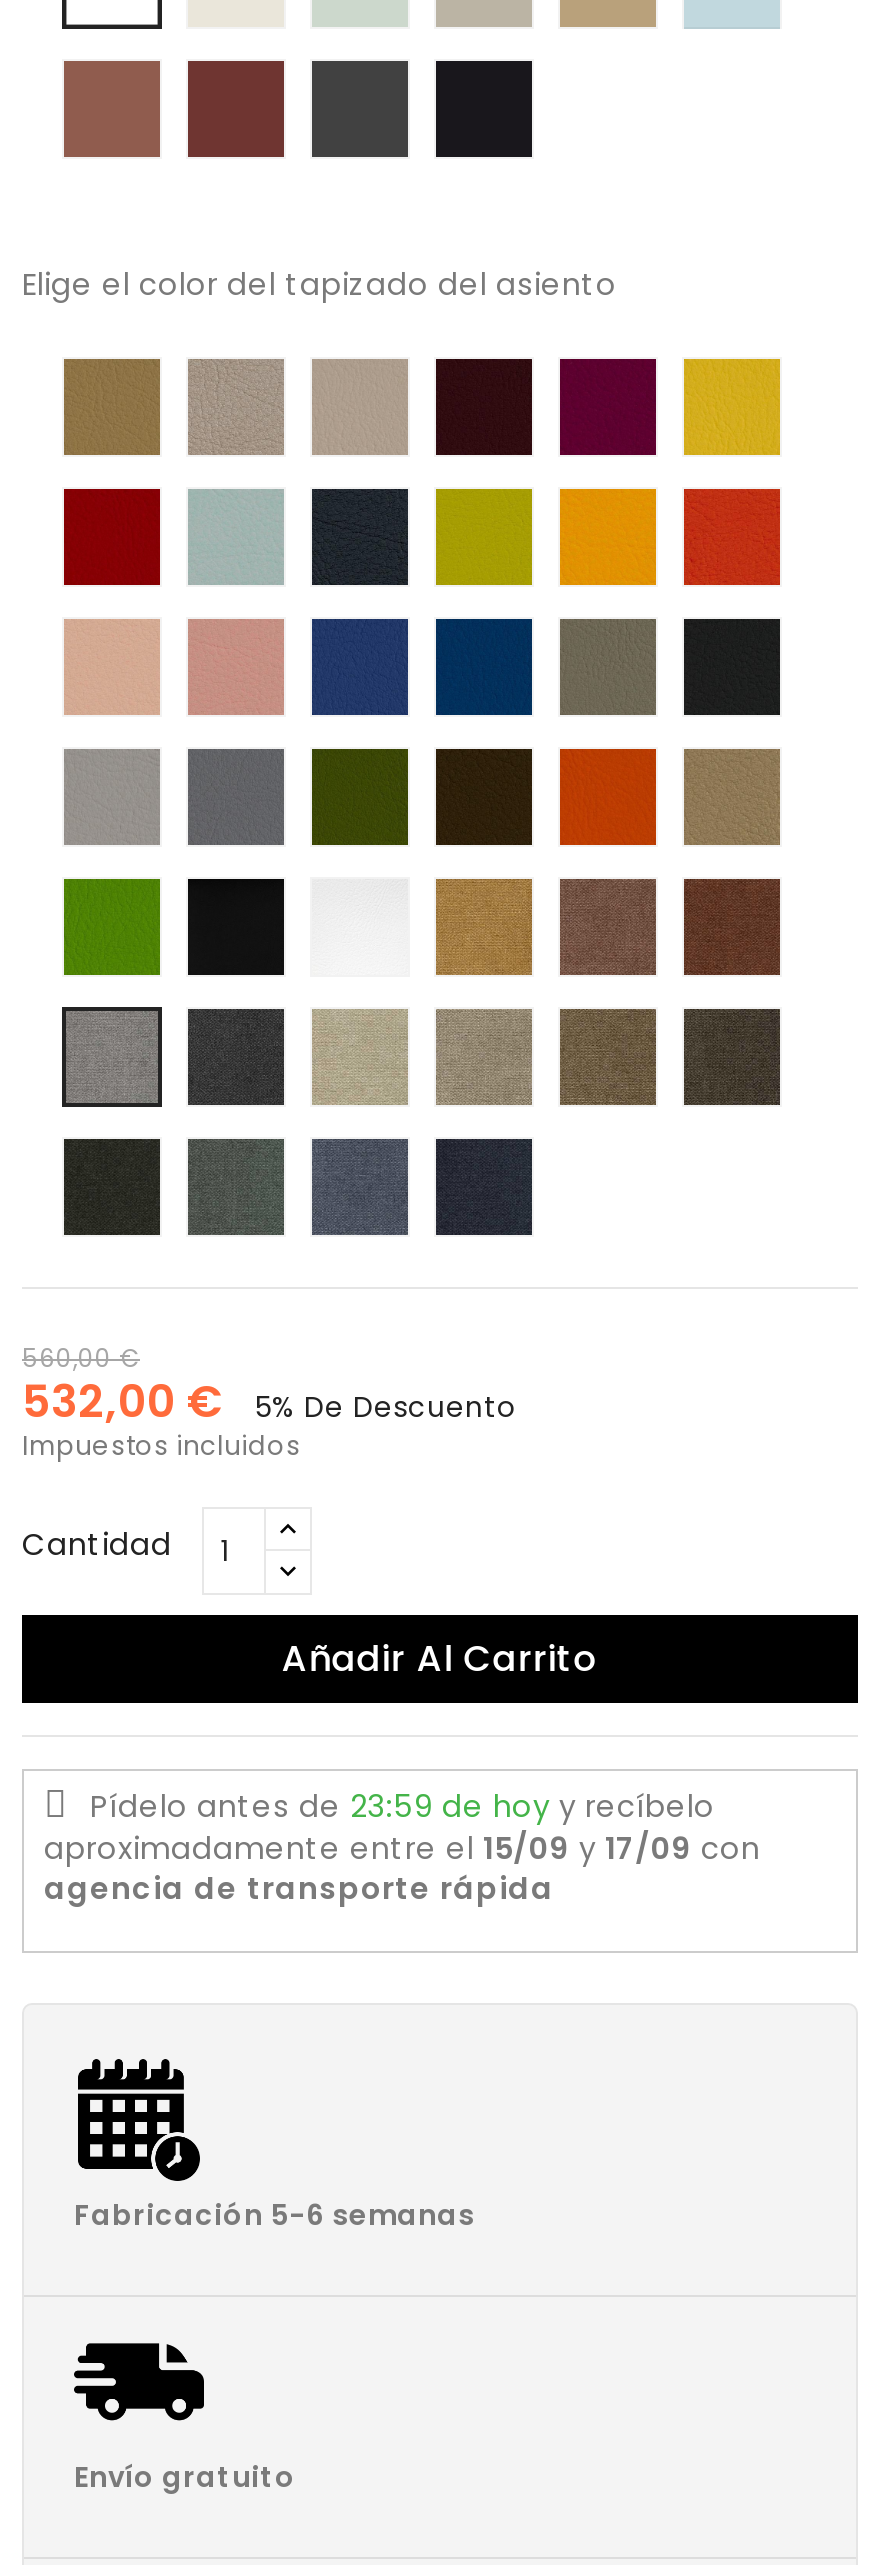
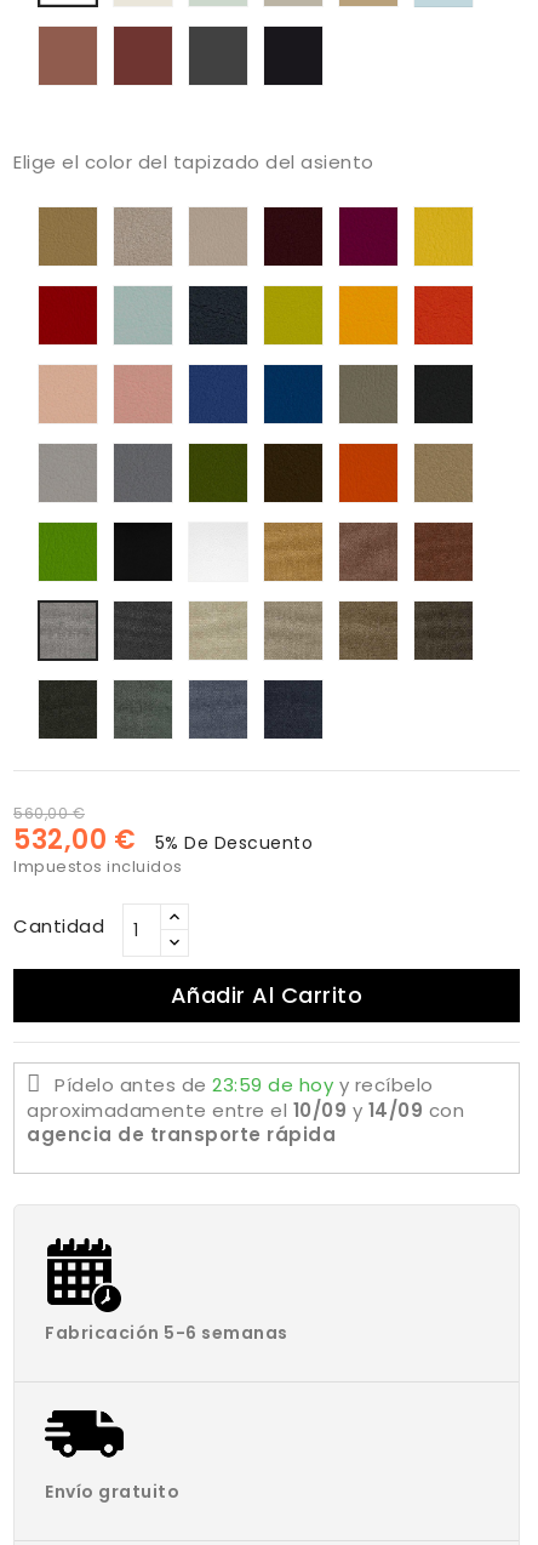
- aproximadamente entre el 15/09 y 17/09 con
+ aproximadamente entre el 10/09 y 14/09 con
